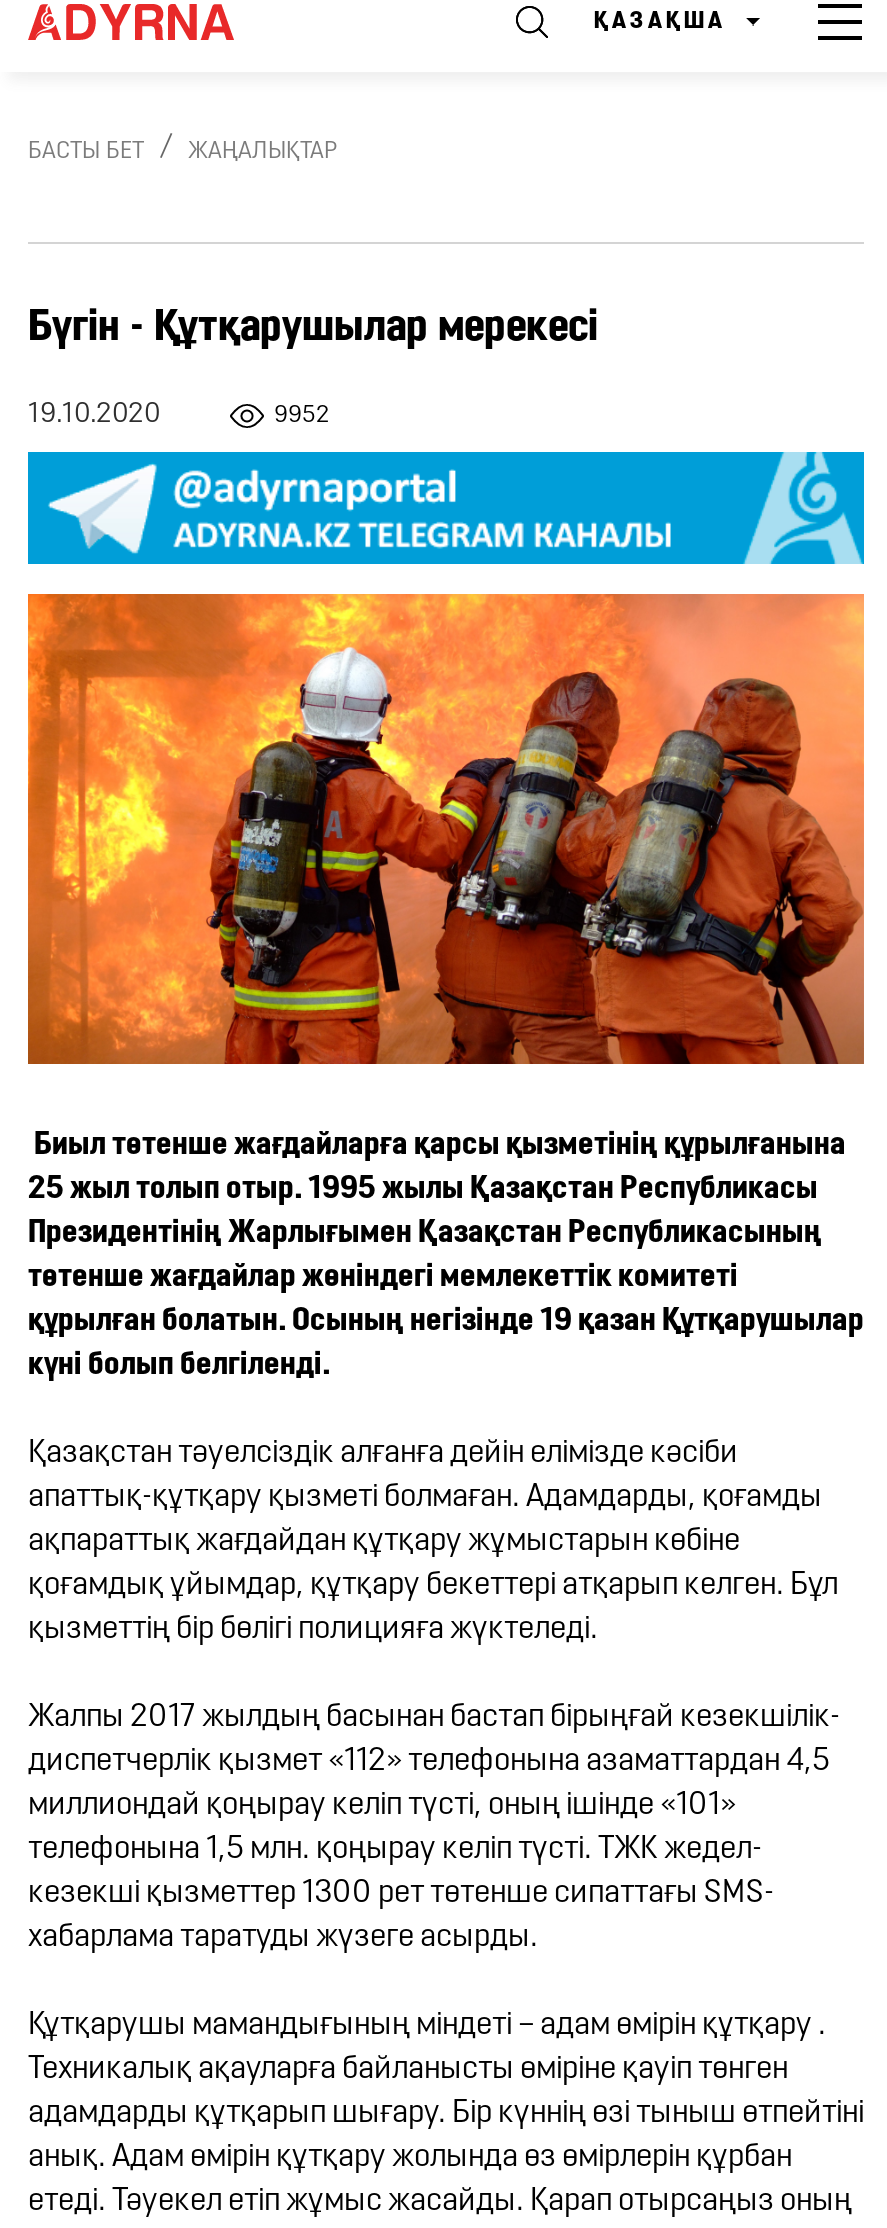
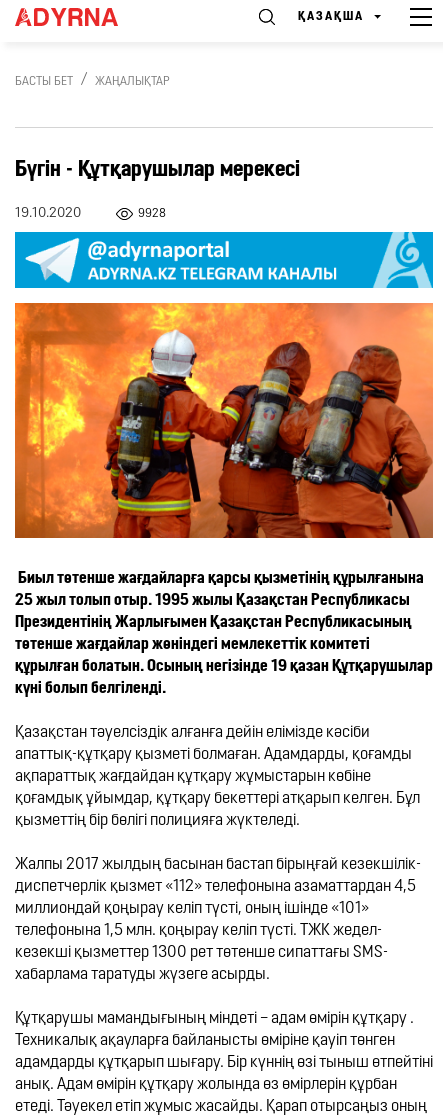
- 9952
+ 9928
